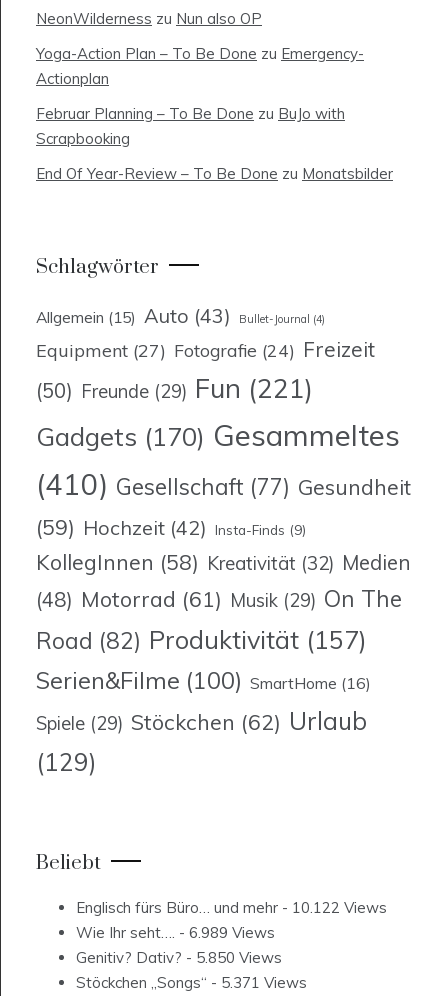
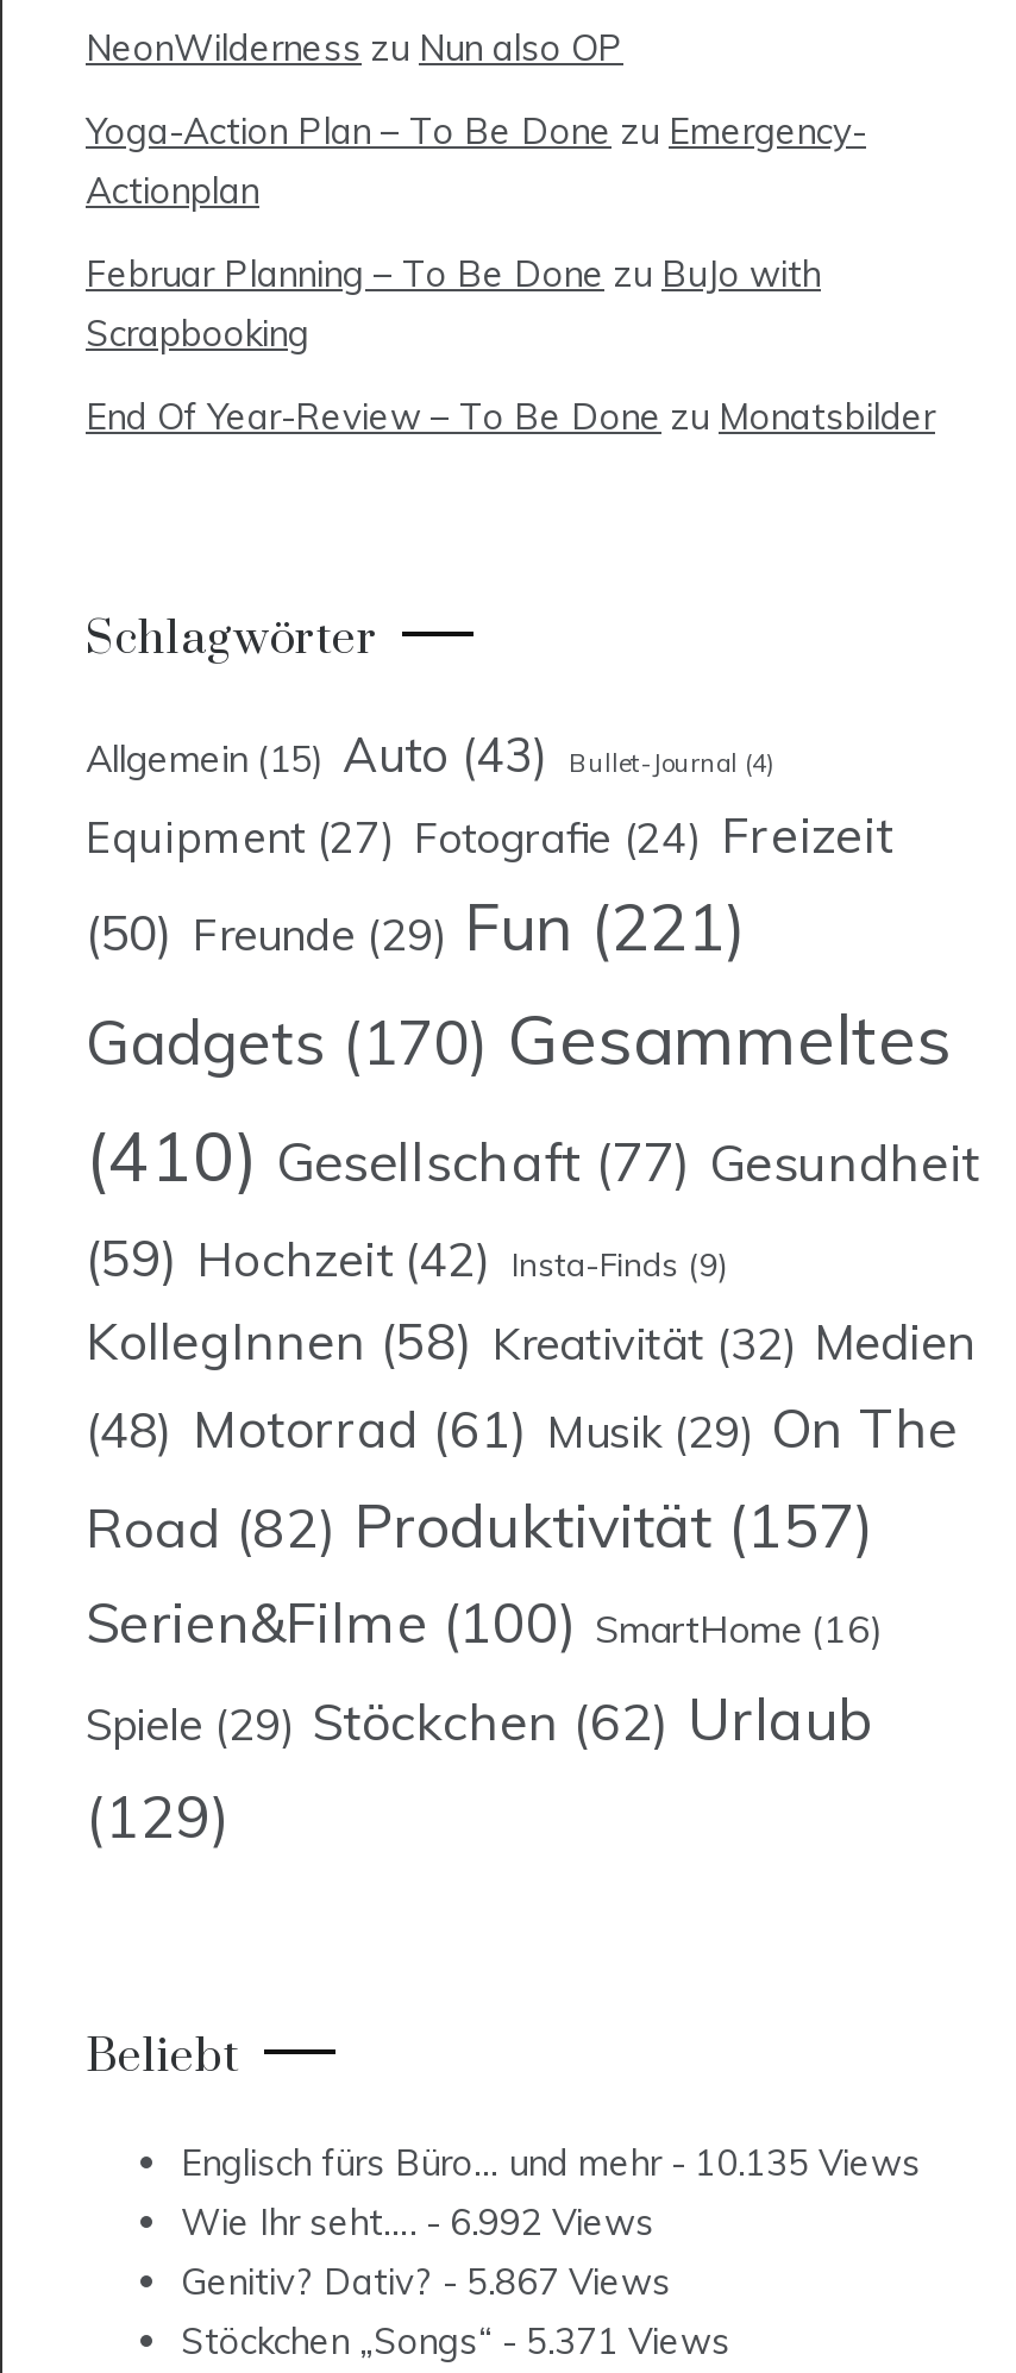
- Englisch fürs Büro… und mehr - 10.122 Views
+ Englisch fürs Büro… und mehr - 10.135 Views

- Wie Ihr seht…. - 6.989 Views
+ Wie Ihr seht…. - 6.992 Views

- Genitiv? Dativ? - 5.850 Views
+ Genitiv? Dativ? - 5.867 Views
